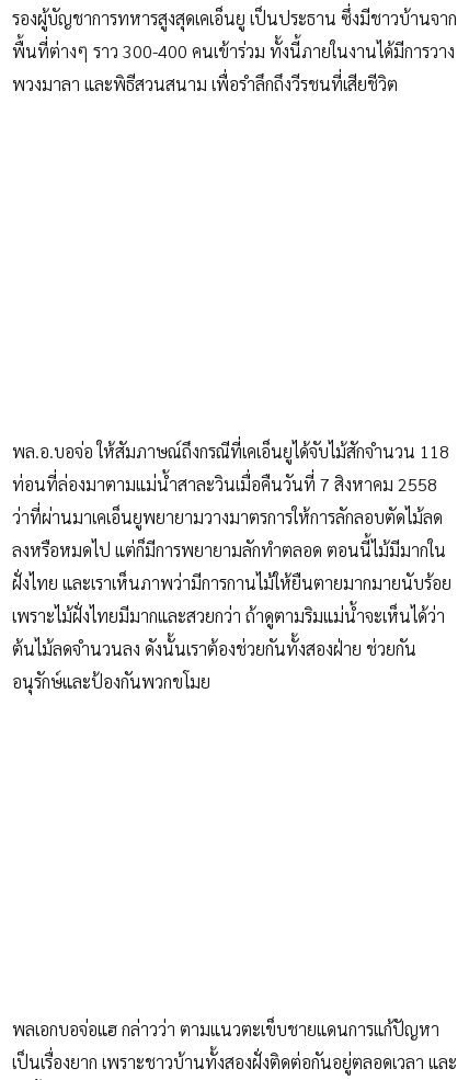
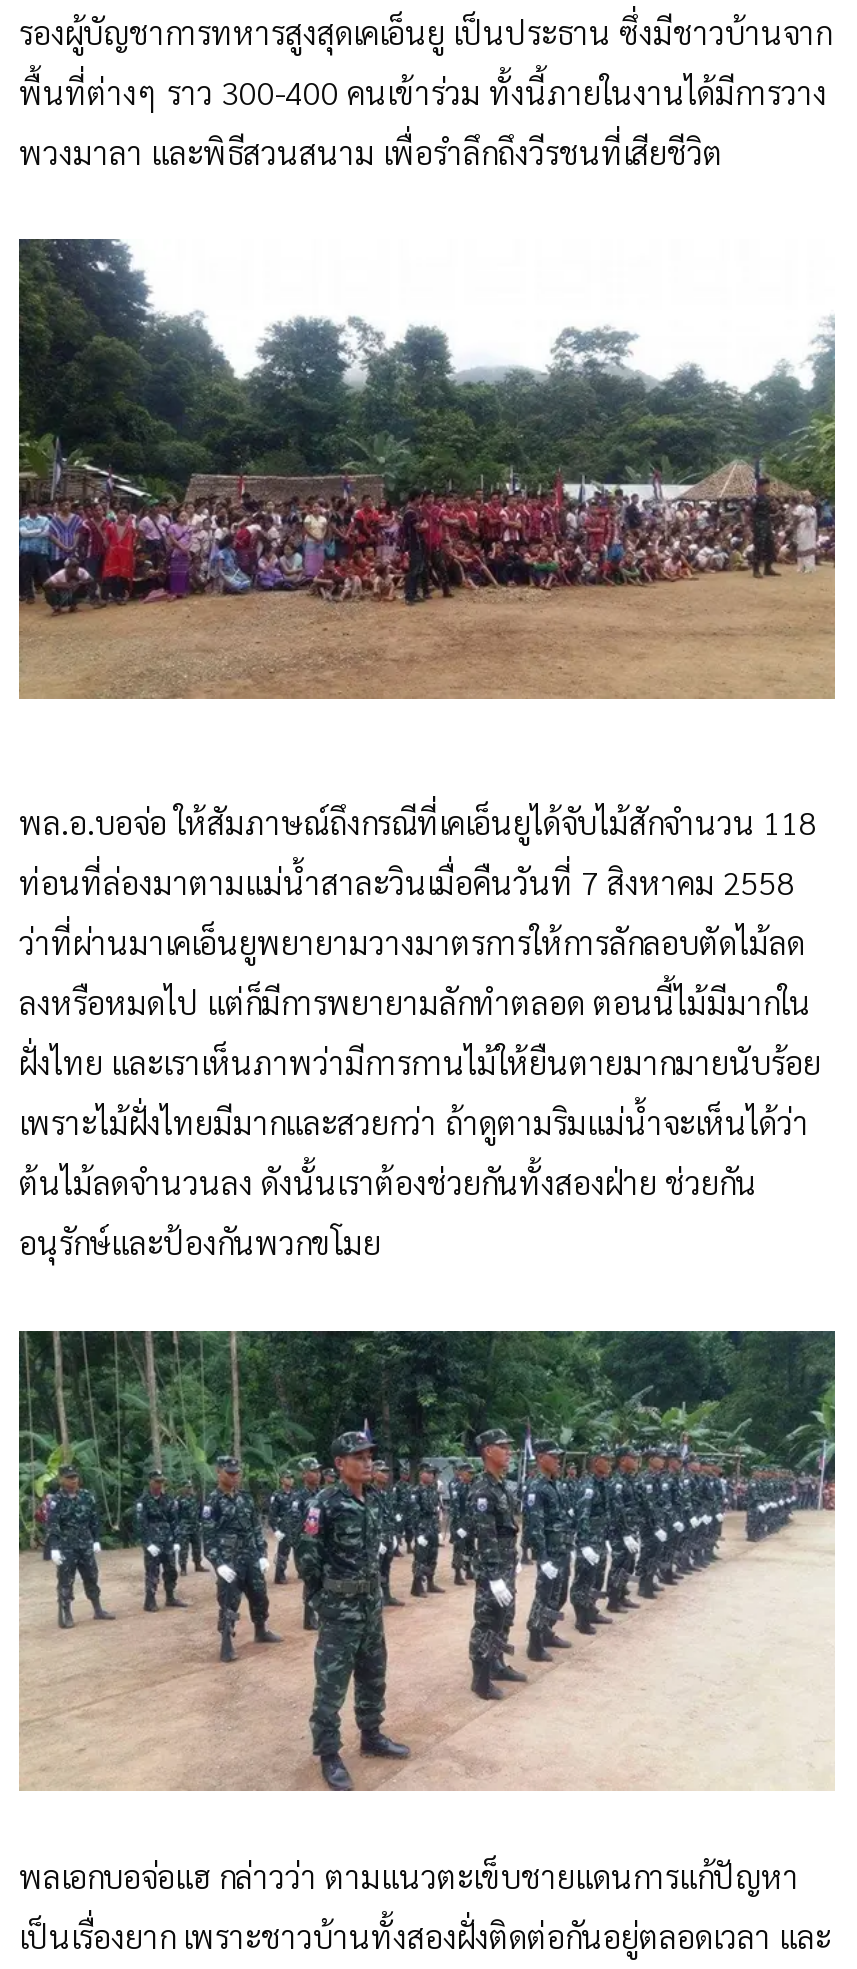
+ [image]

+ [image]
